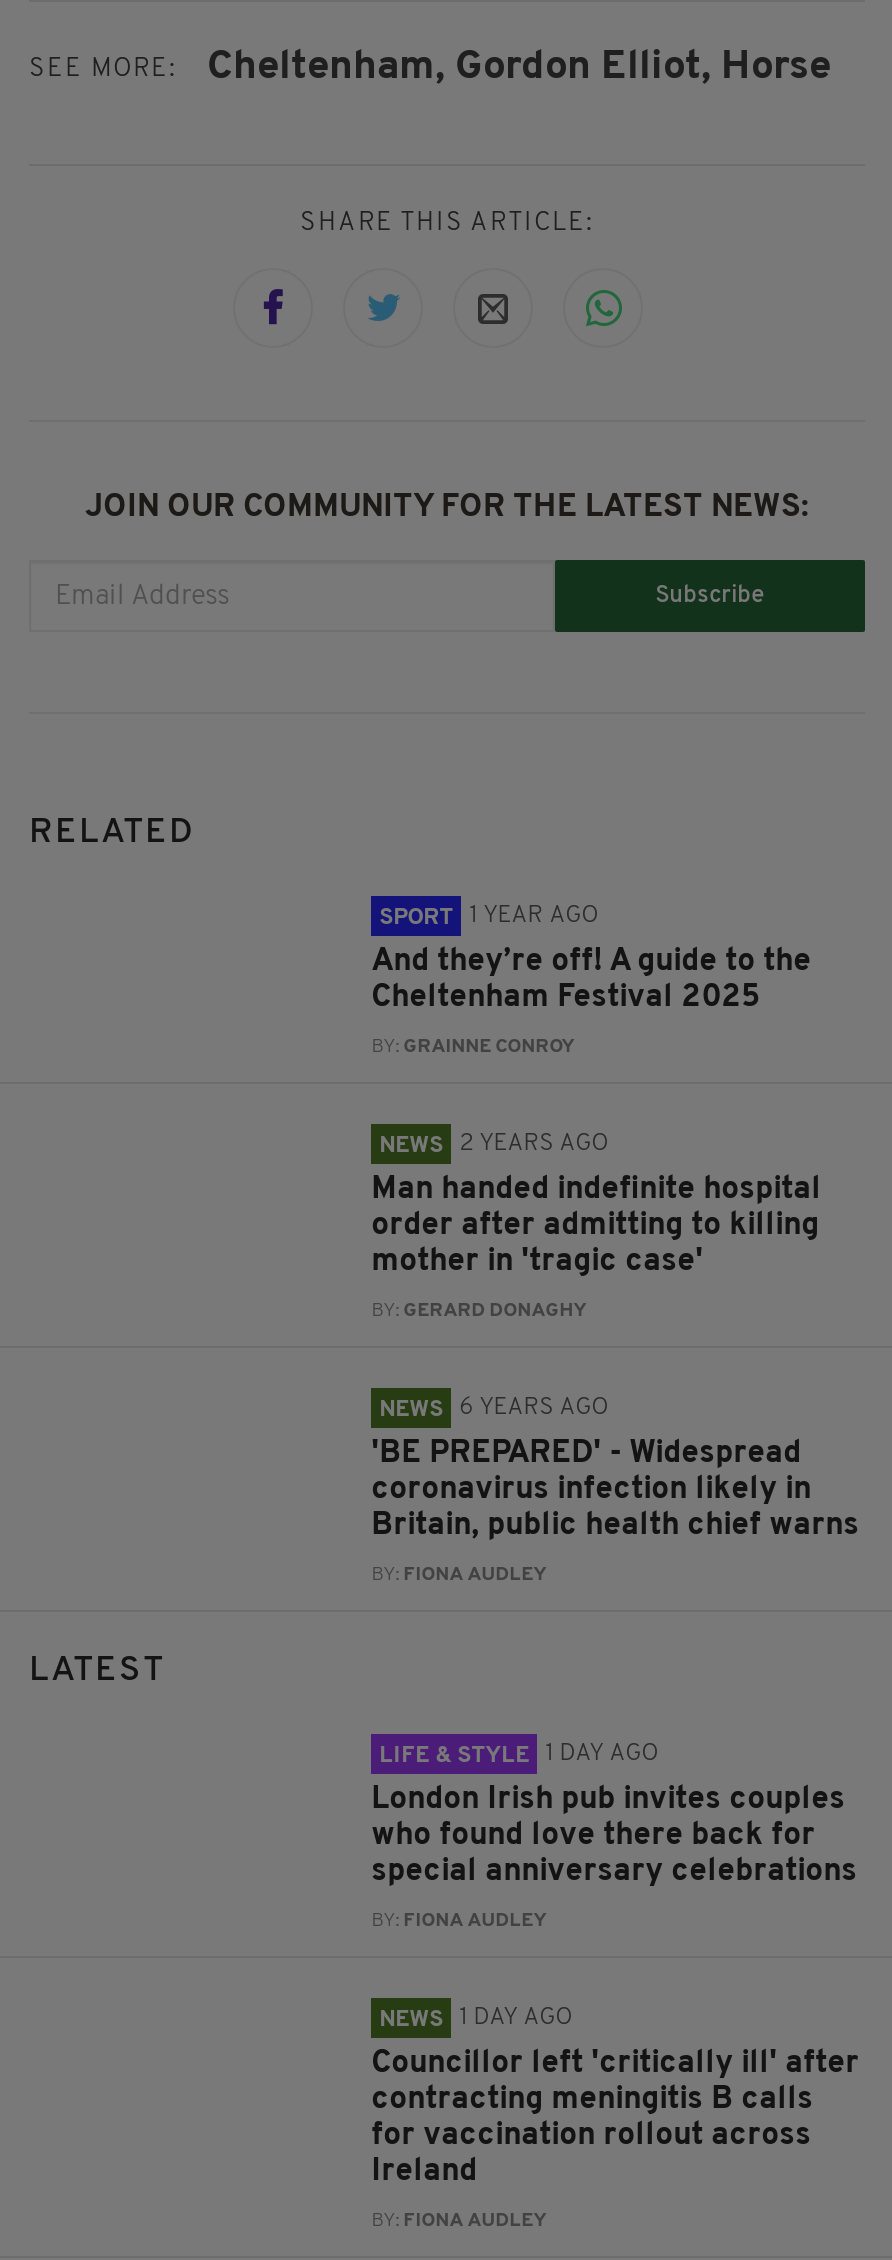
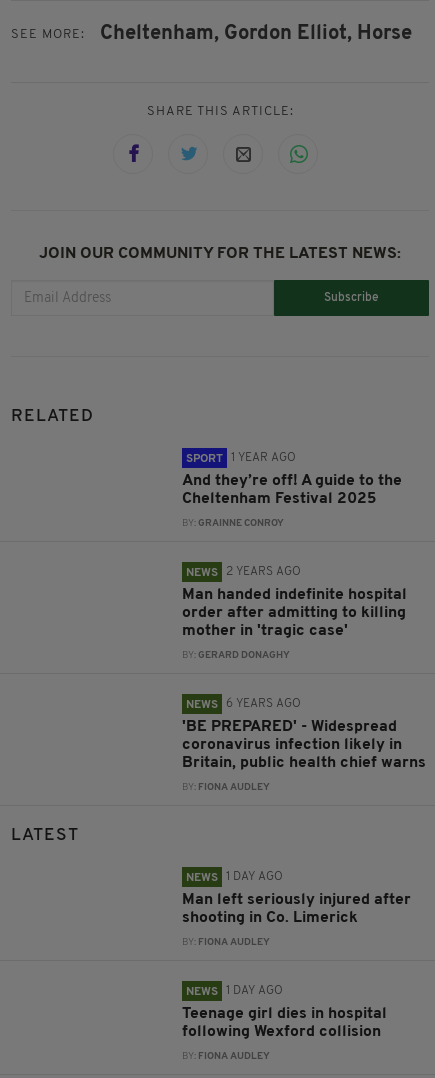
- LIFE & STYLE
+ NEWS

- London Irish pub invites couples
- who found love there back for
- special anniversary celebrations
+ Man left seriously injured after
+ shooting in Co. Limerick

- Councillor left 'critically ill' after
- contracting meningitis B calls
- for vaccination rollout across
- Ireland
+ Teenage girl dies in hospital
+ following Wexford collision
